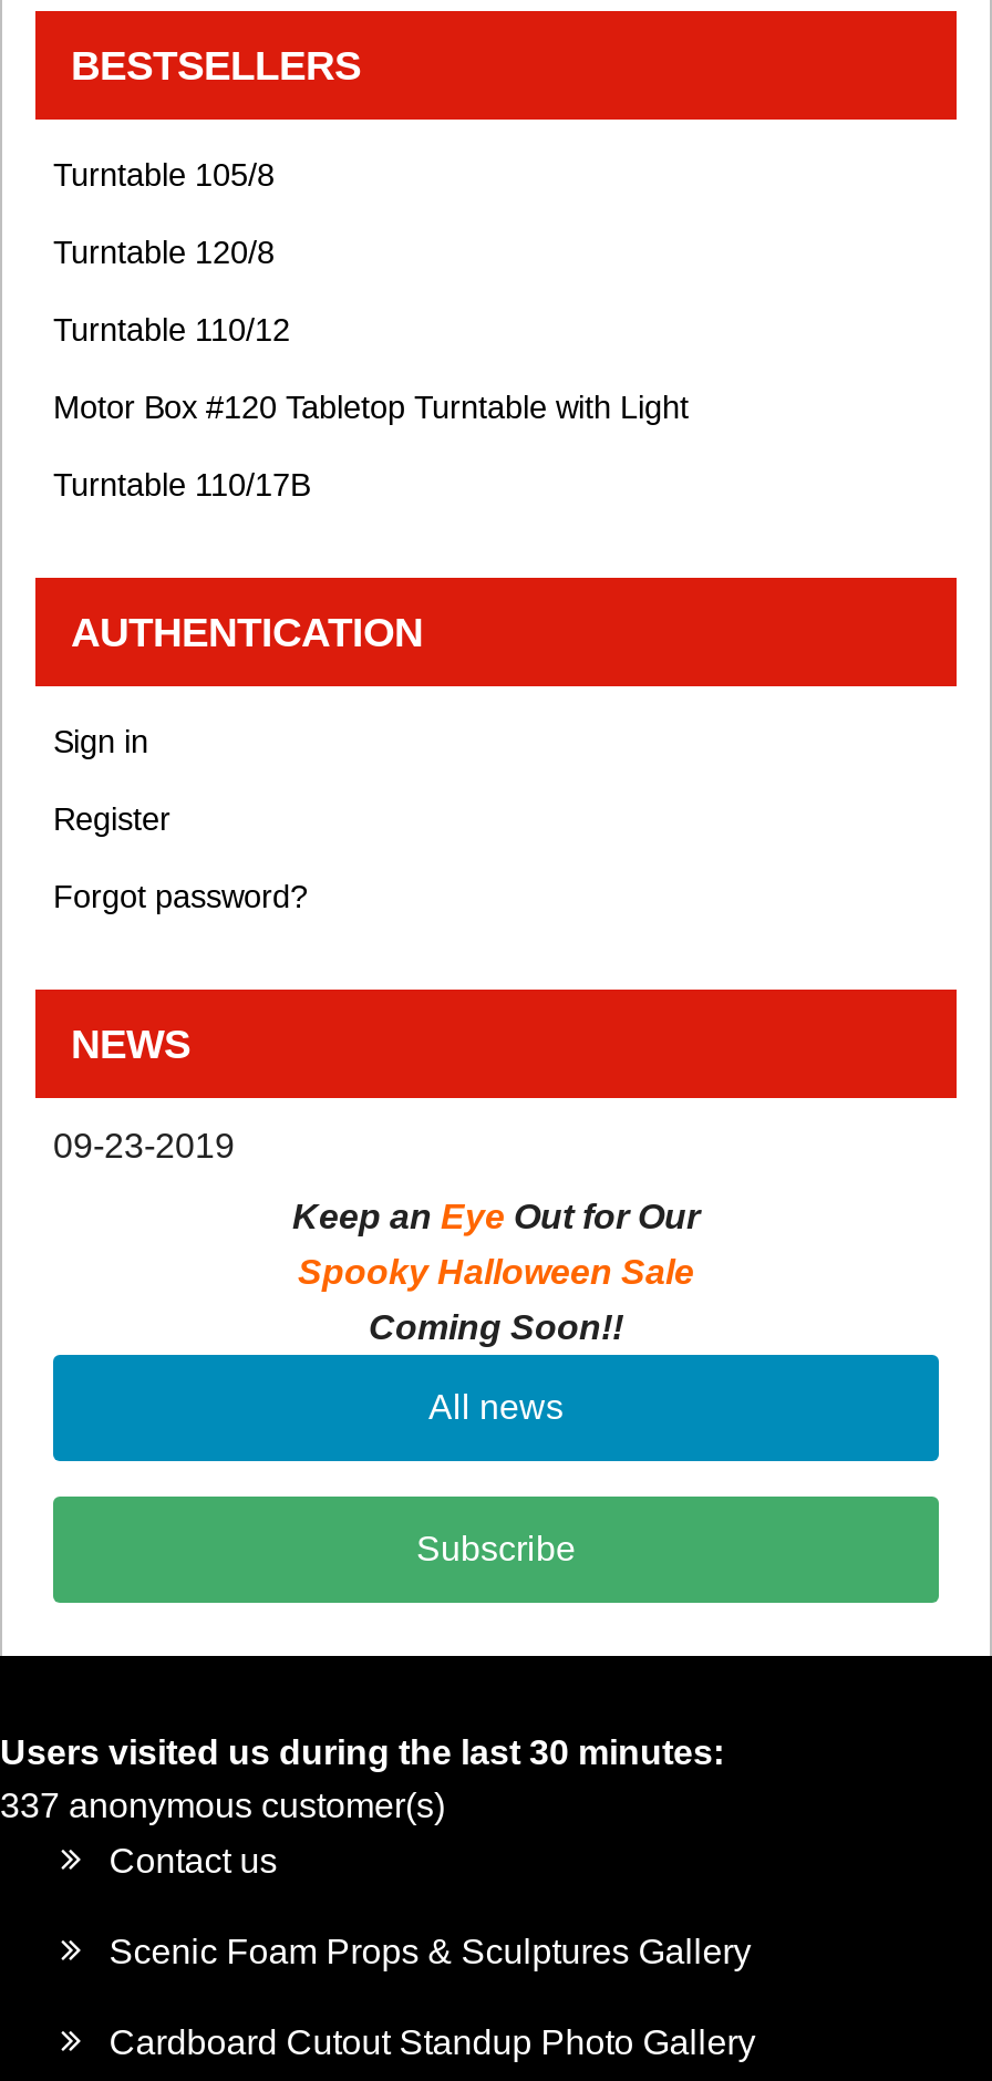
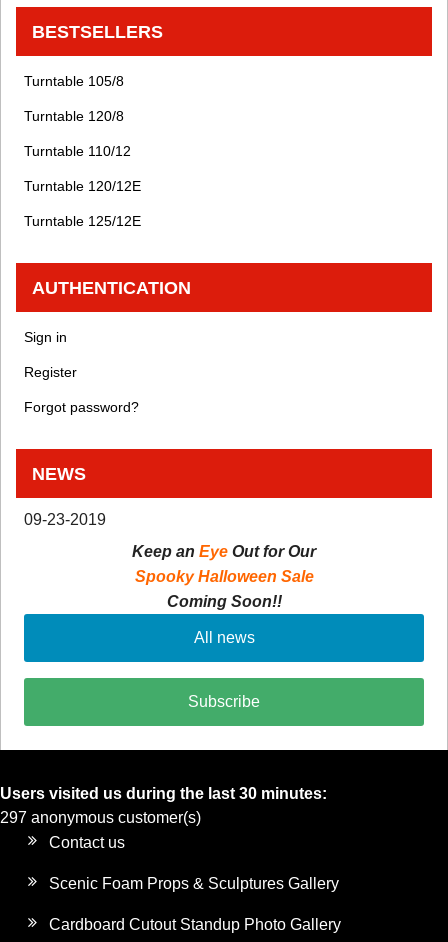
- Motor Box #120 Tabletop Turntable with Light
+ Turntable 120/12E

- Turntable 110/17B
+ Turntable 125/12E

- 337 anonymous customer(s)
+ 297 anonymous customer(s)
